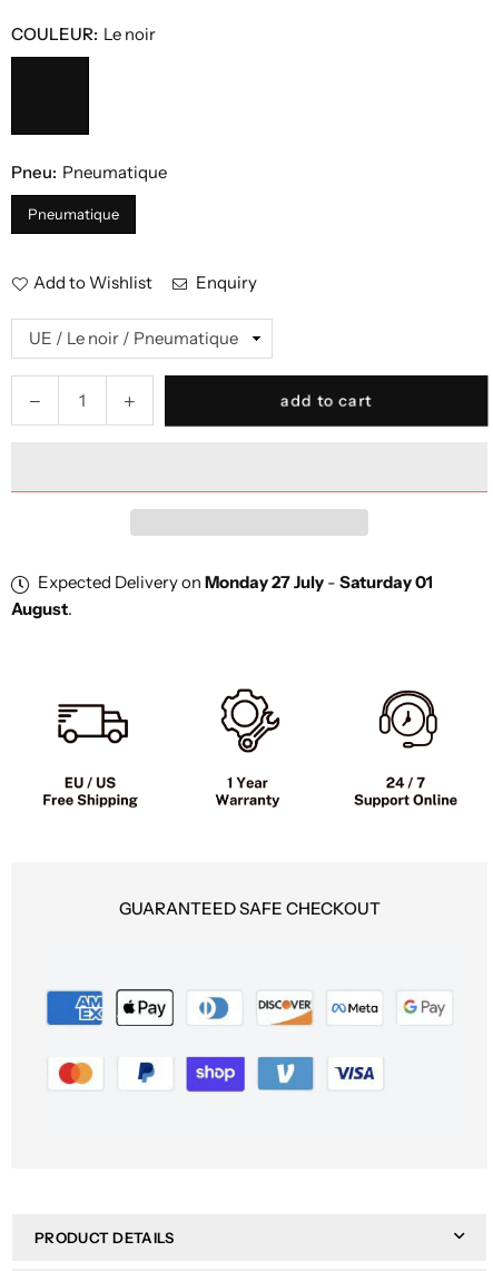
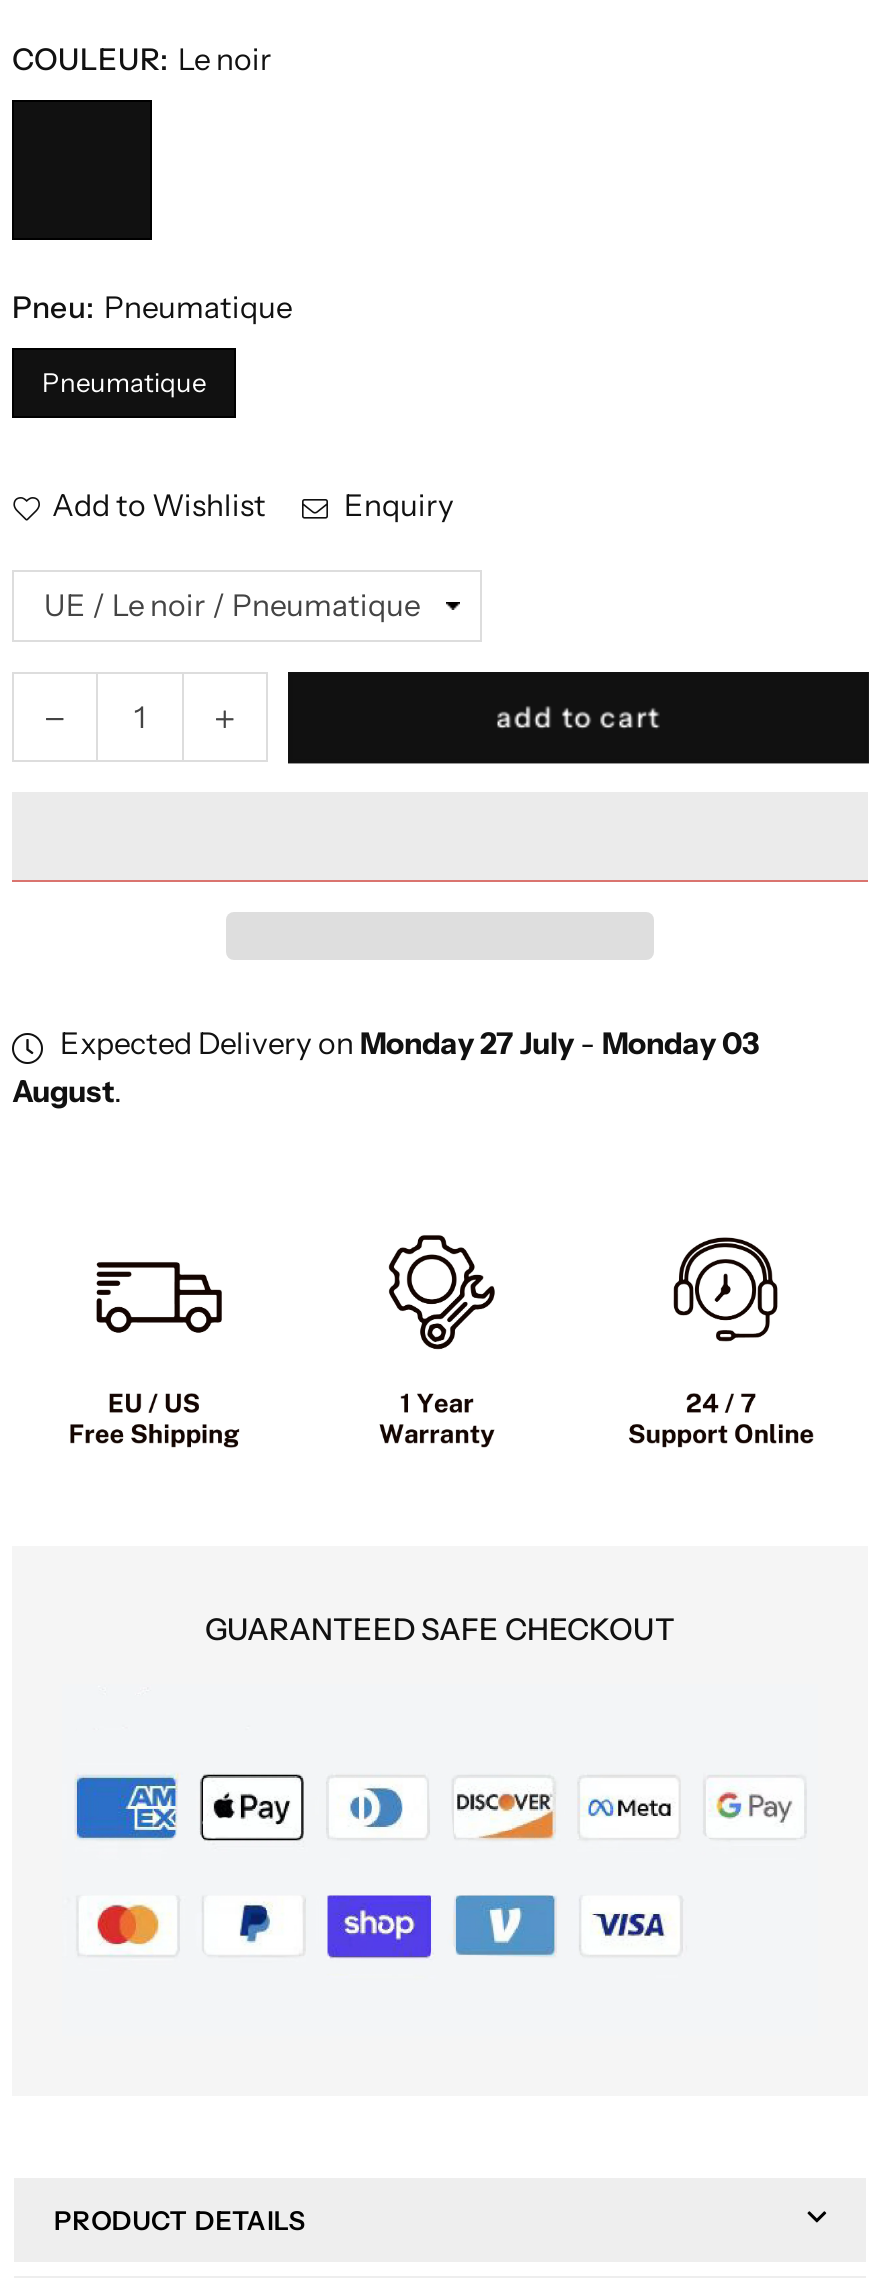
- Expected Delivery on Monday 27 July - Saturday 01
+ Expected Delivery on Monday 27 July - Monday 03
